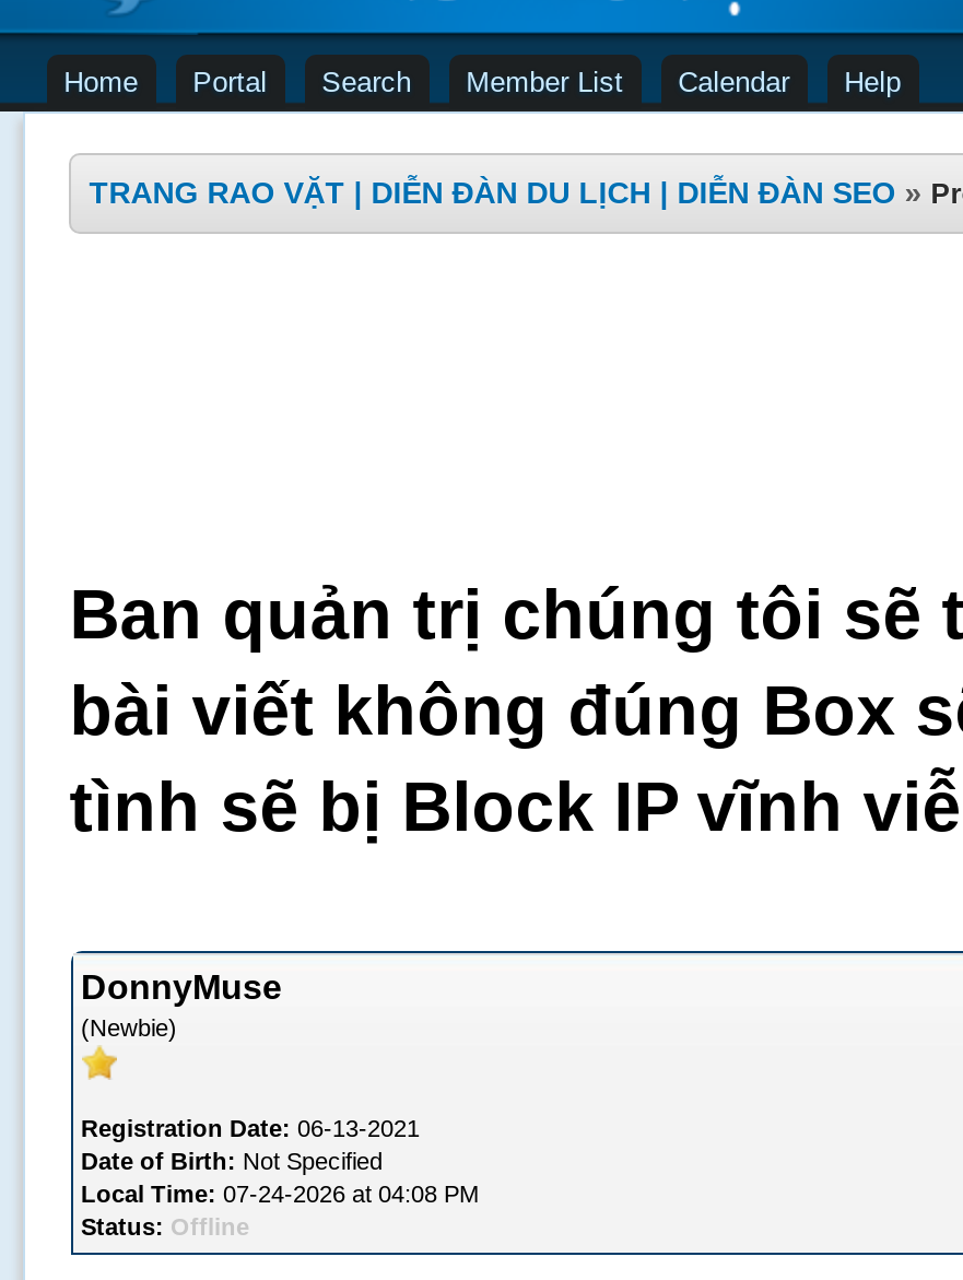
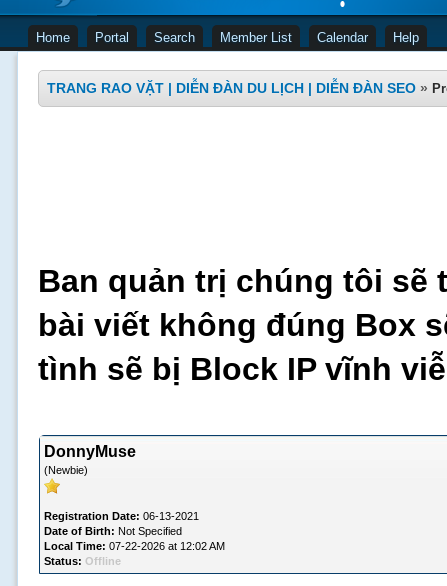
- Local Time: 07-24-2026 at 04:08 PM
+ Local Time: 07-22-2026 at 12:02 AM
